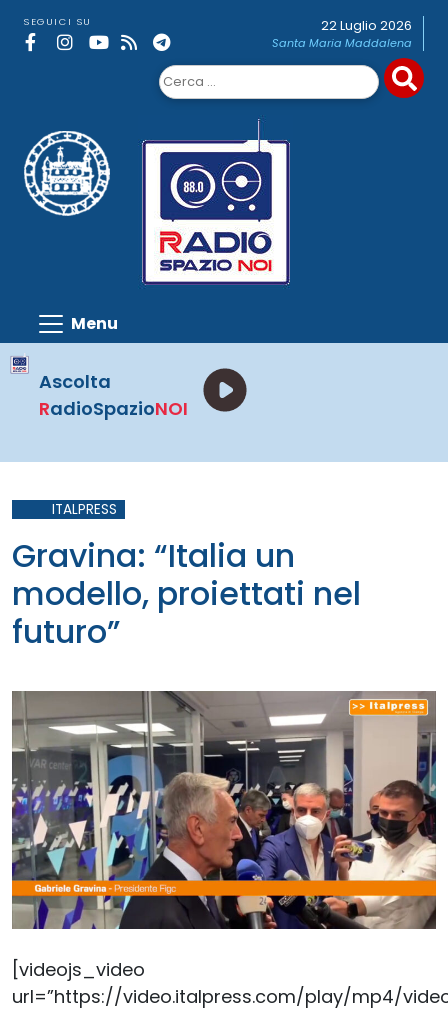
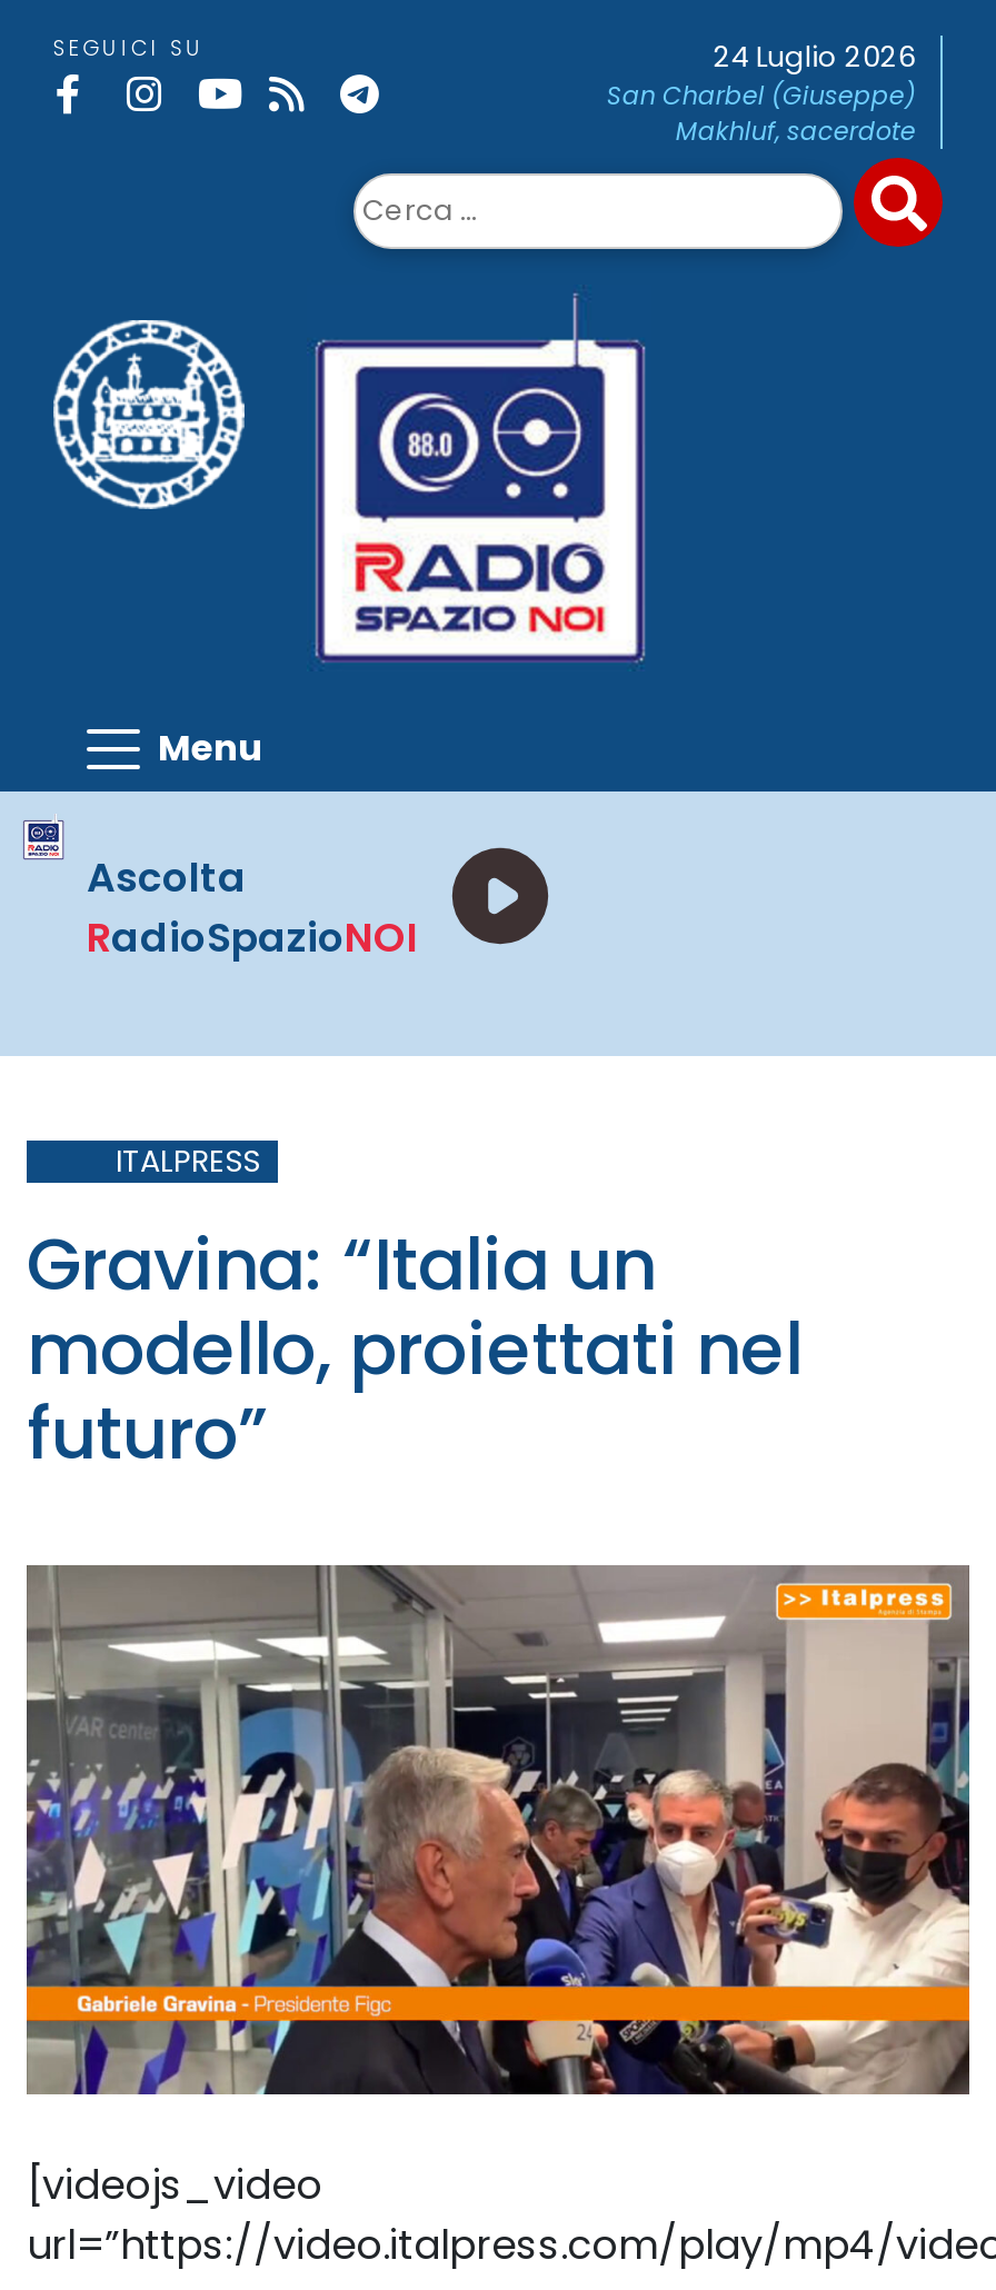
- 22 Luglio 2026
- Santa Maria Maddalena
+ 24 Luglio 2026
+ San Charbel (Giuseppe)
+ Makhluf, sacerdote
